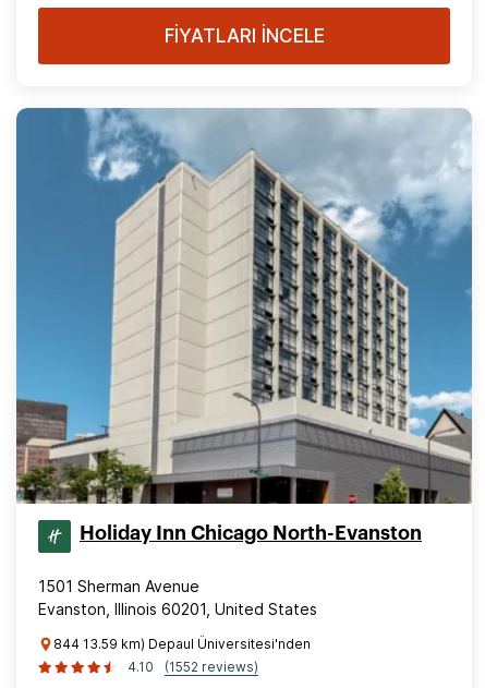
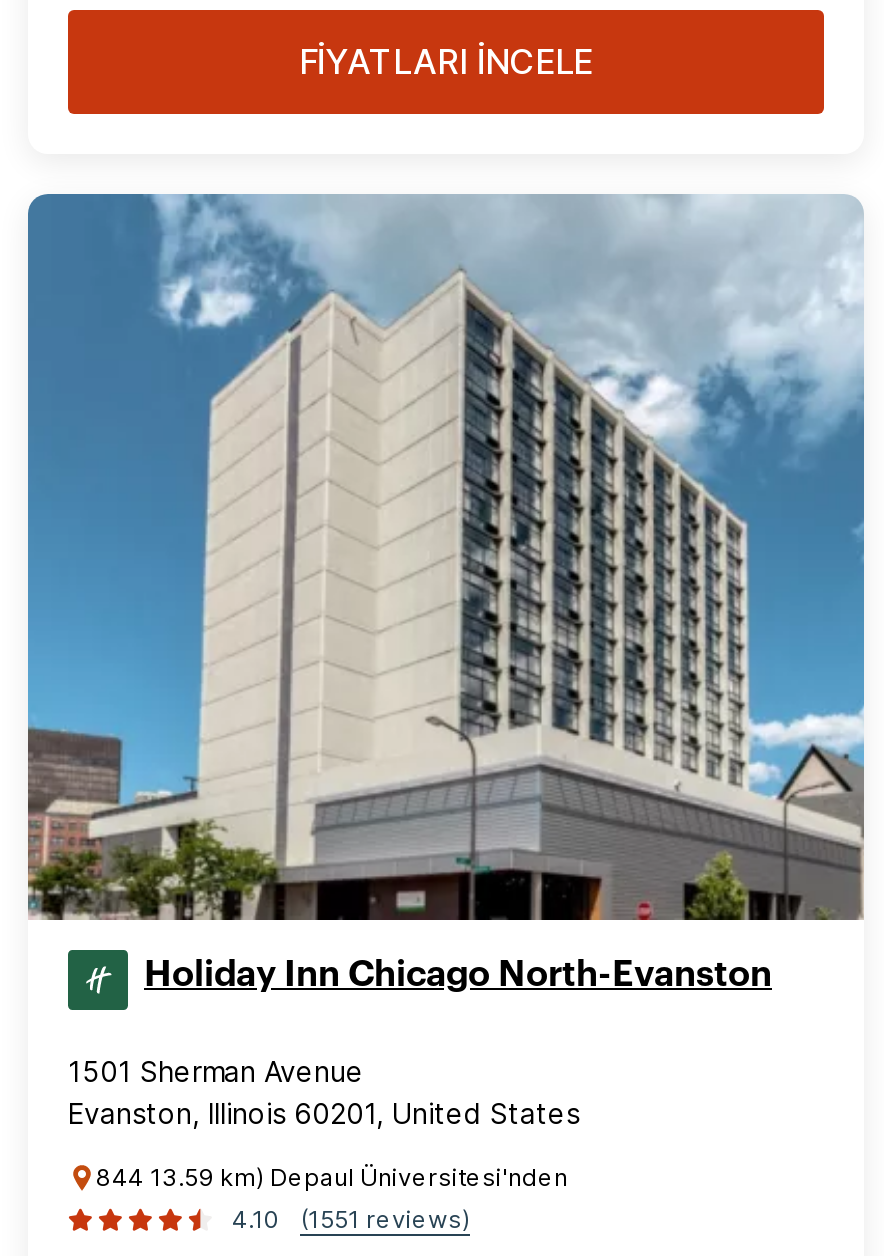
- 4.10 (1552 reviews)
+ 4.10 (1551 reviews)
